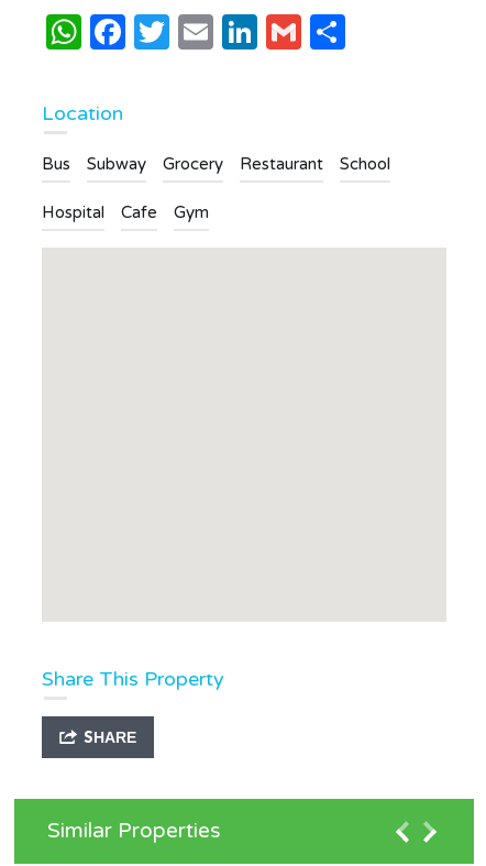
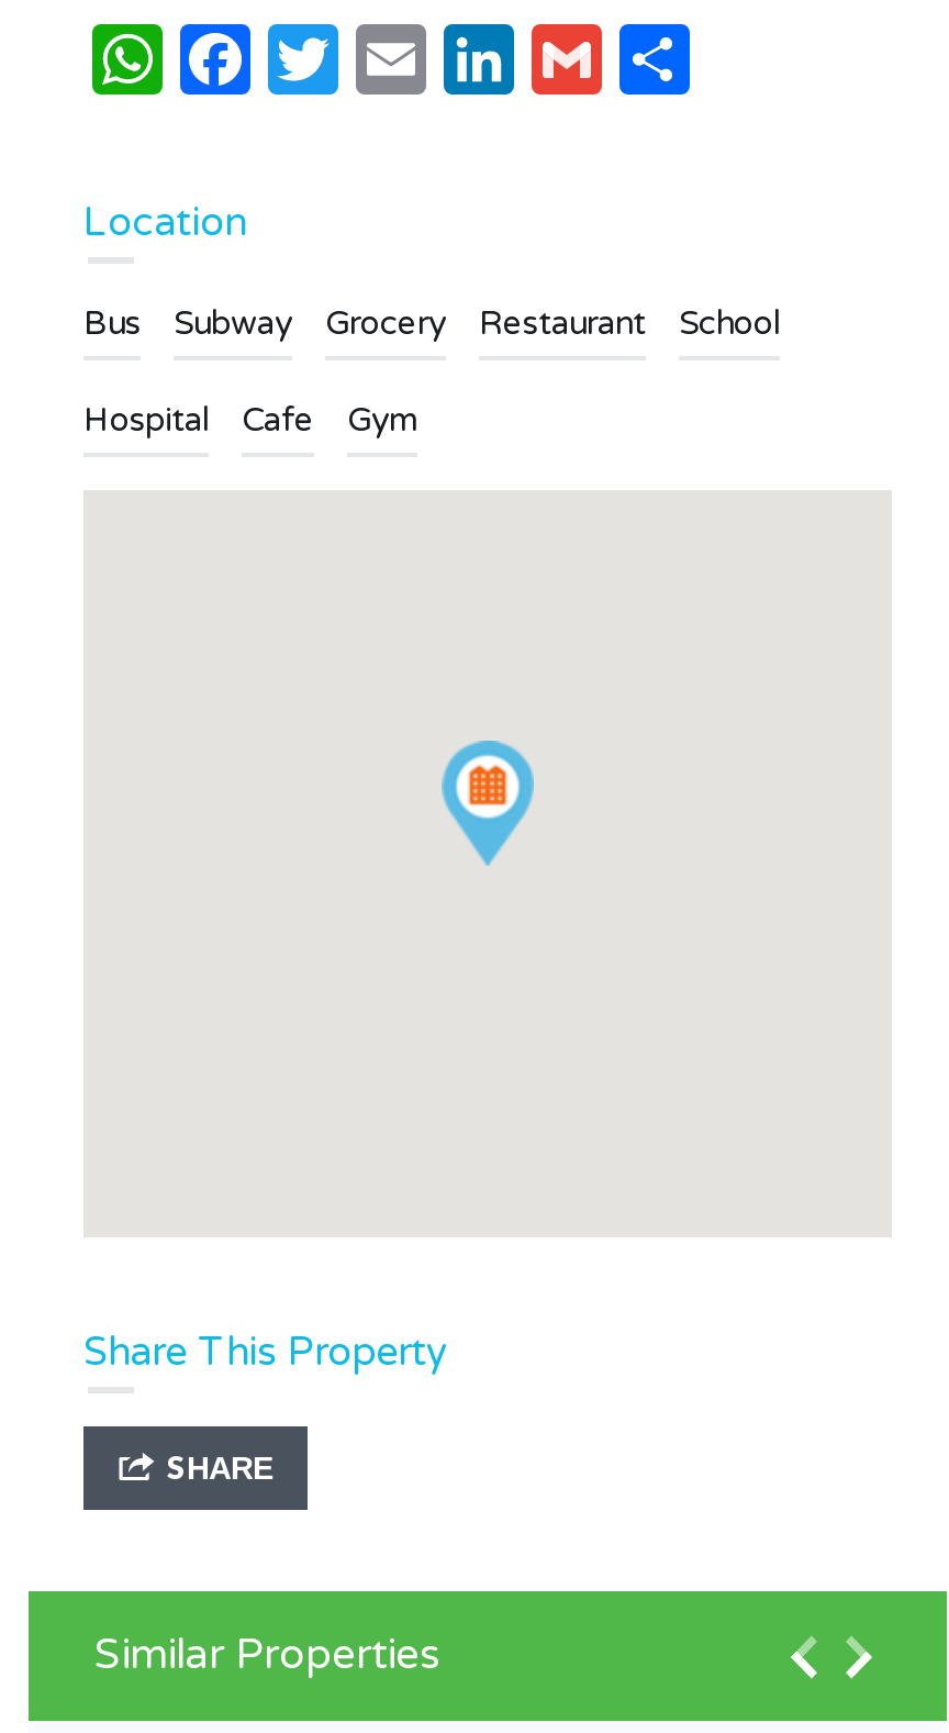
+ [image]
